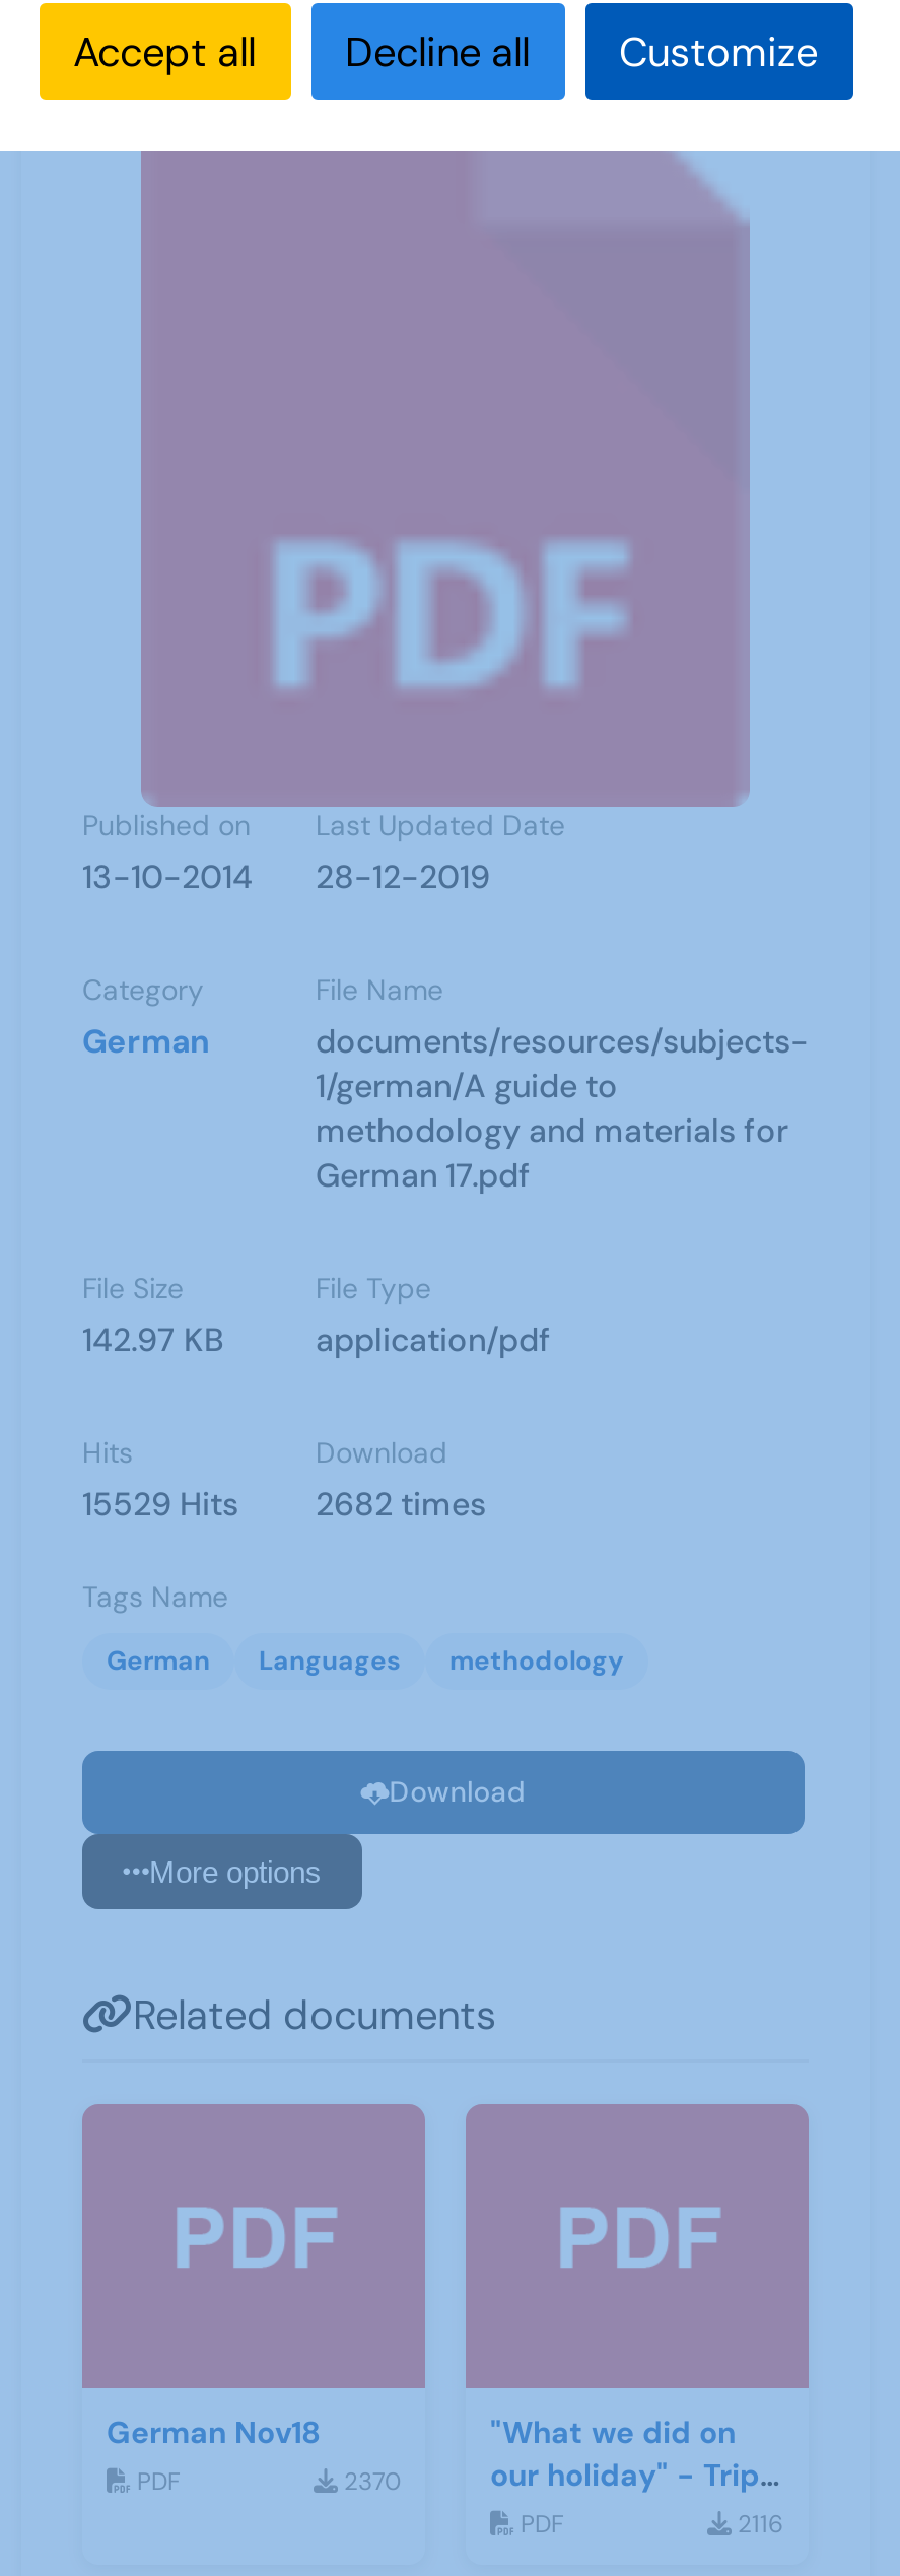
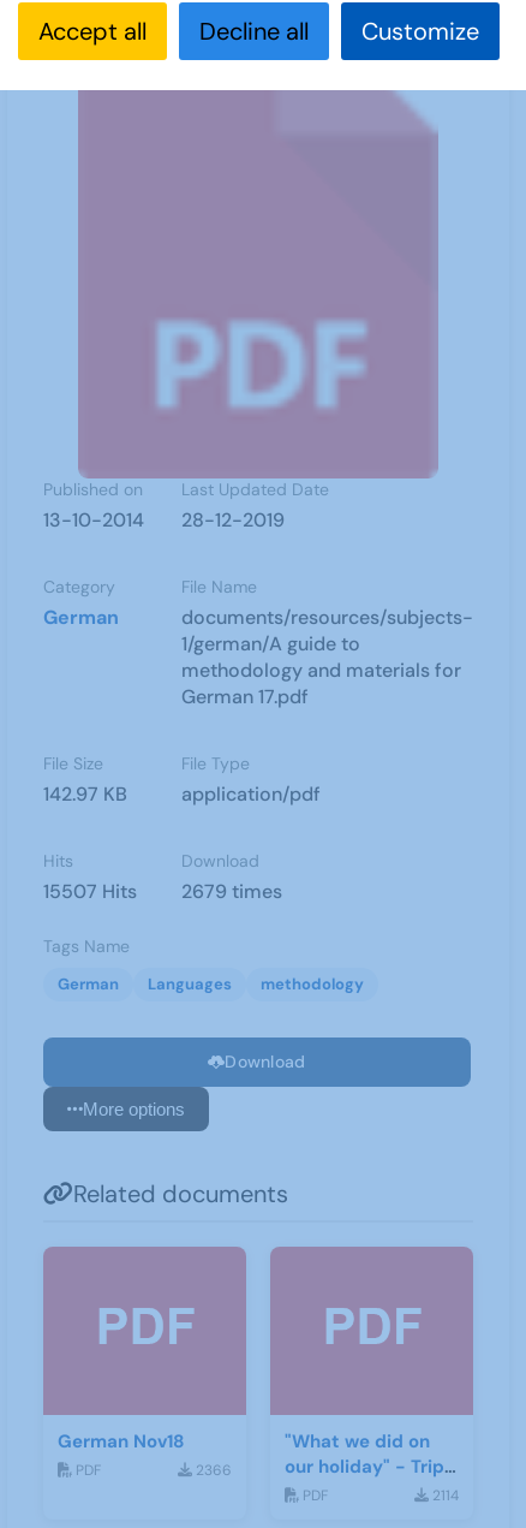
- 15529 Hits
+ 15507 Hits

- 2682 times
+ 2679 times

- 2370
+ 2366

- 2116
+ 2114
